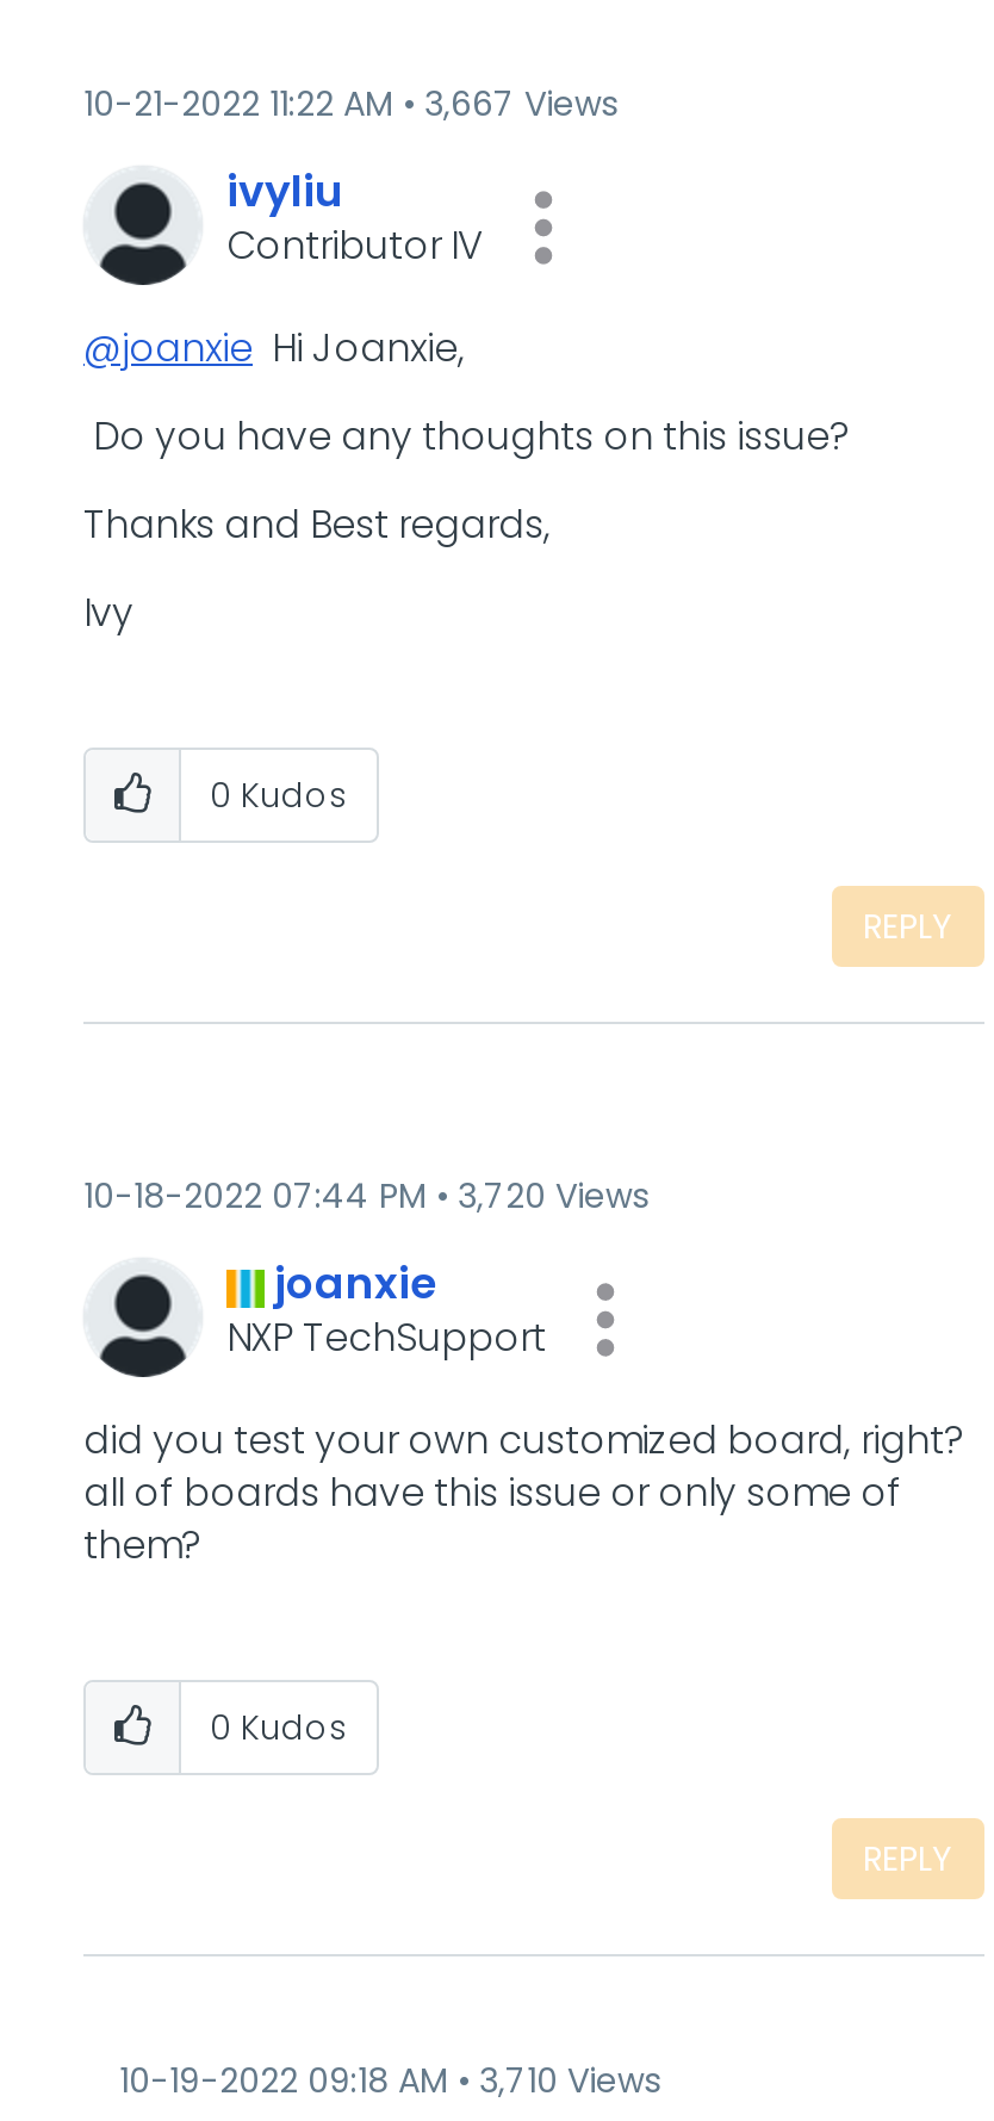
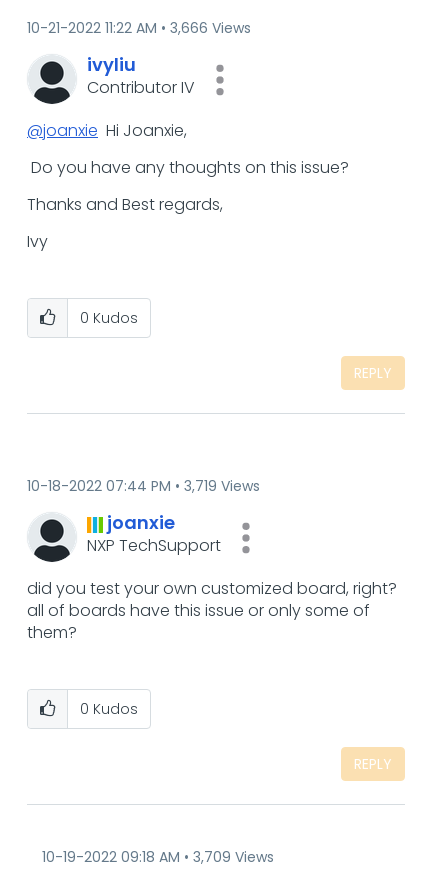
- 10-21-2022 11:22 AM 3,667 Views
+ 10-21-2022 11:22 AM 3,666 Views

- 10-18-2022 07:44 PM 3,720 Views
+ 10-18-2022 07:44 PM 3,719 Views

- 10-19-2022 09:18 AM 3,710 Views
+ 10-19-2022 09:18 AM 3,709 Views
